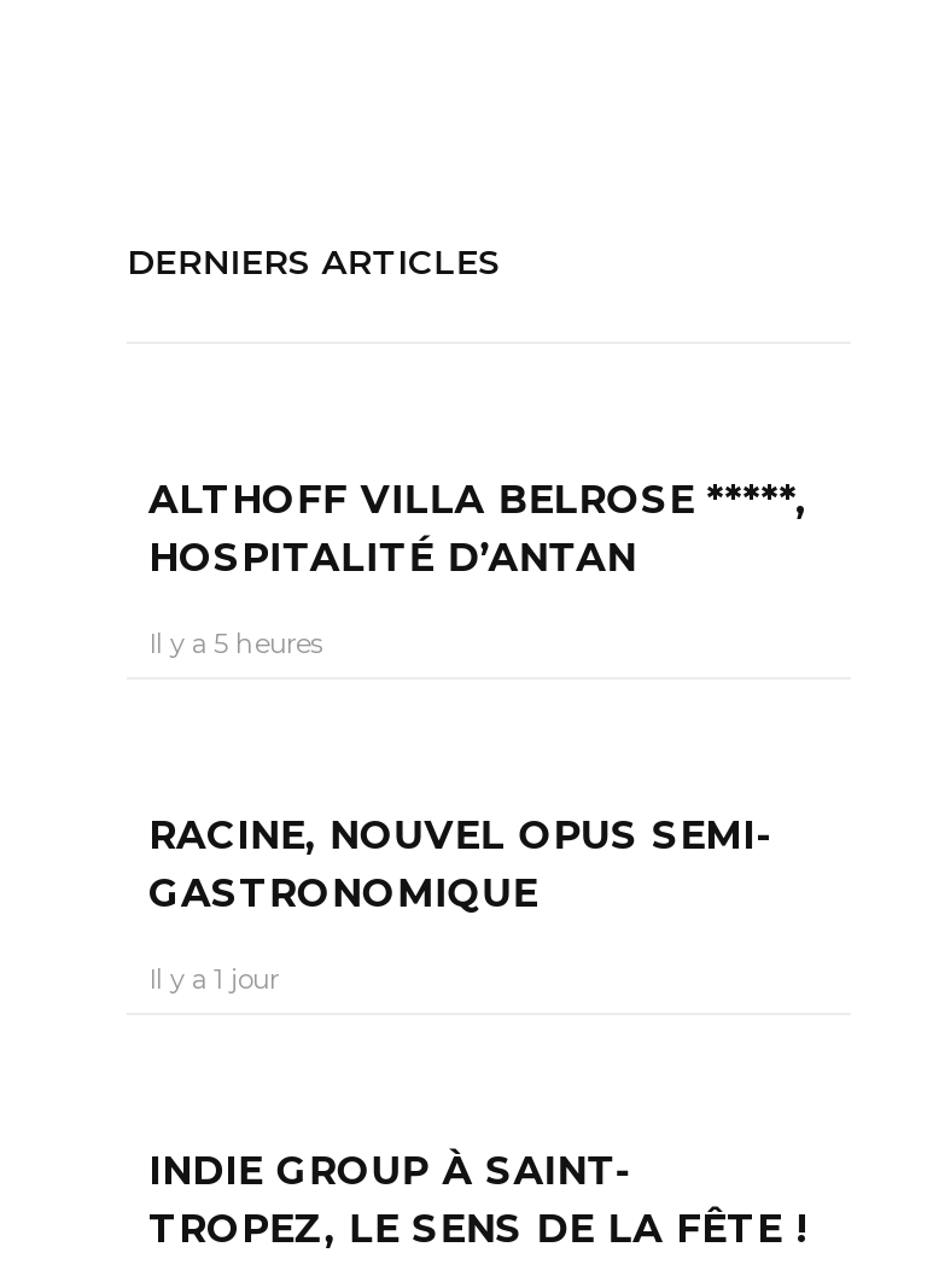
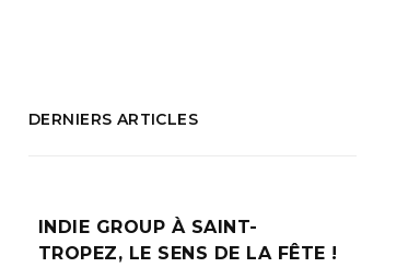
- ALTHOFF VILLA BELROSE *****,
- HOSPITALITÉ D’ANTAN
- Il y a 5 heures

- RACINE, NOUVEL OPUS SEMI-
- GASTRONOMIQUE
- Il y a 1 jour
